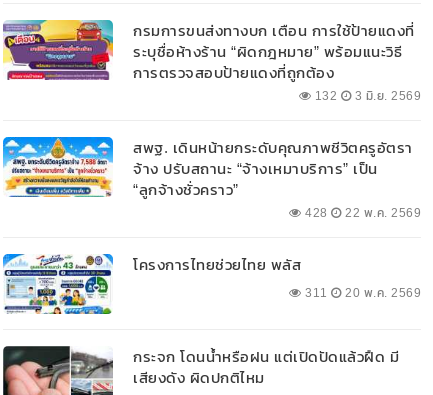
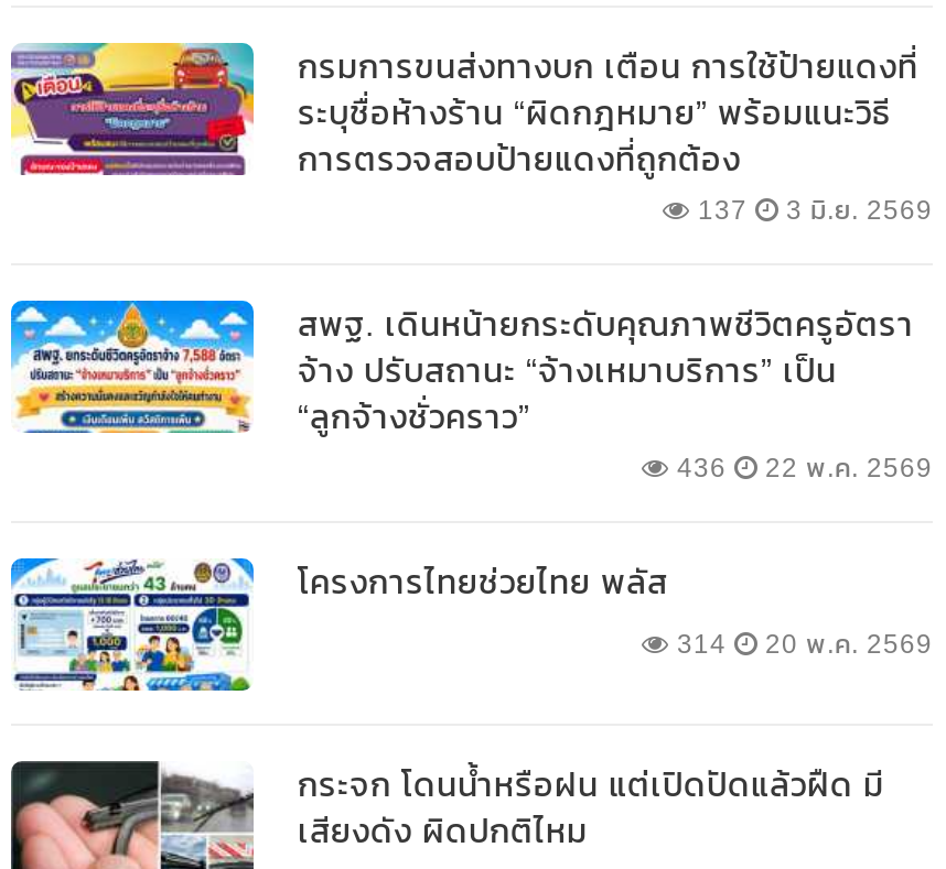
- 132 3 มิ.ย. 2569
+ 137 3 มิ.ย. 2569

- 428 22 พ.ค. 2569
+ 436 22 พ.ค. 2569

- 311 20 พ.ค. 2569
+ 314 20 พ.ค. 2569
